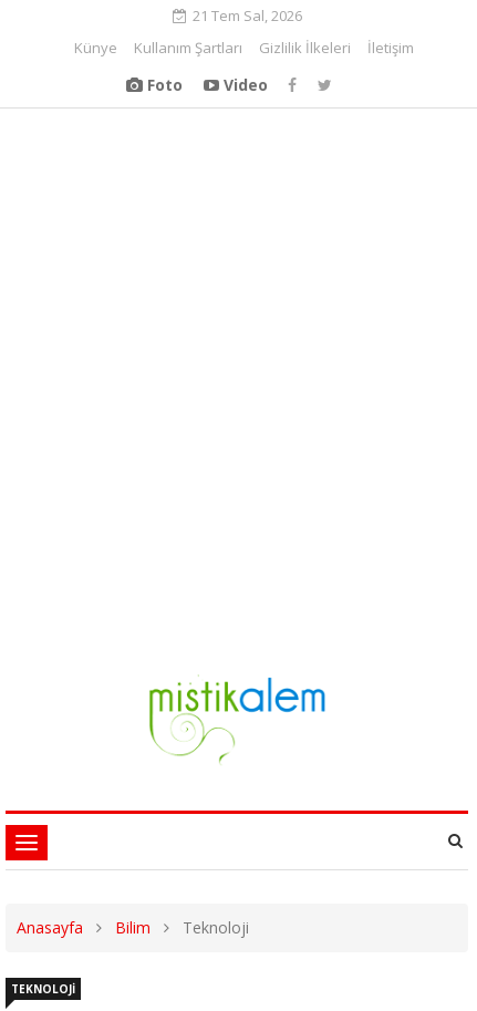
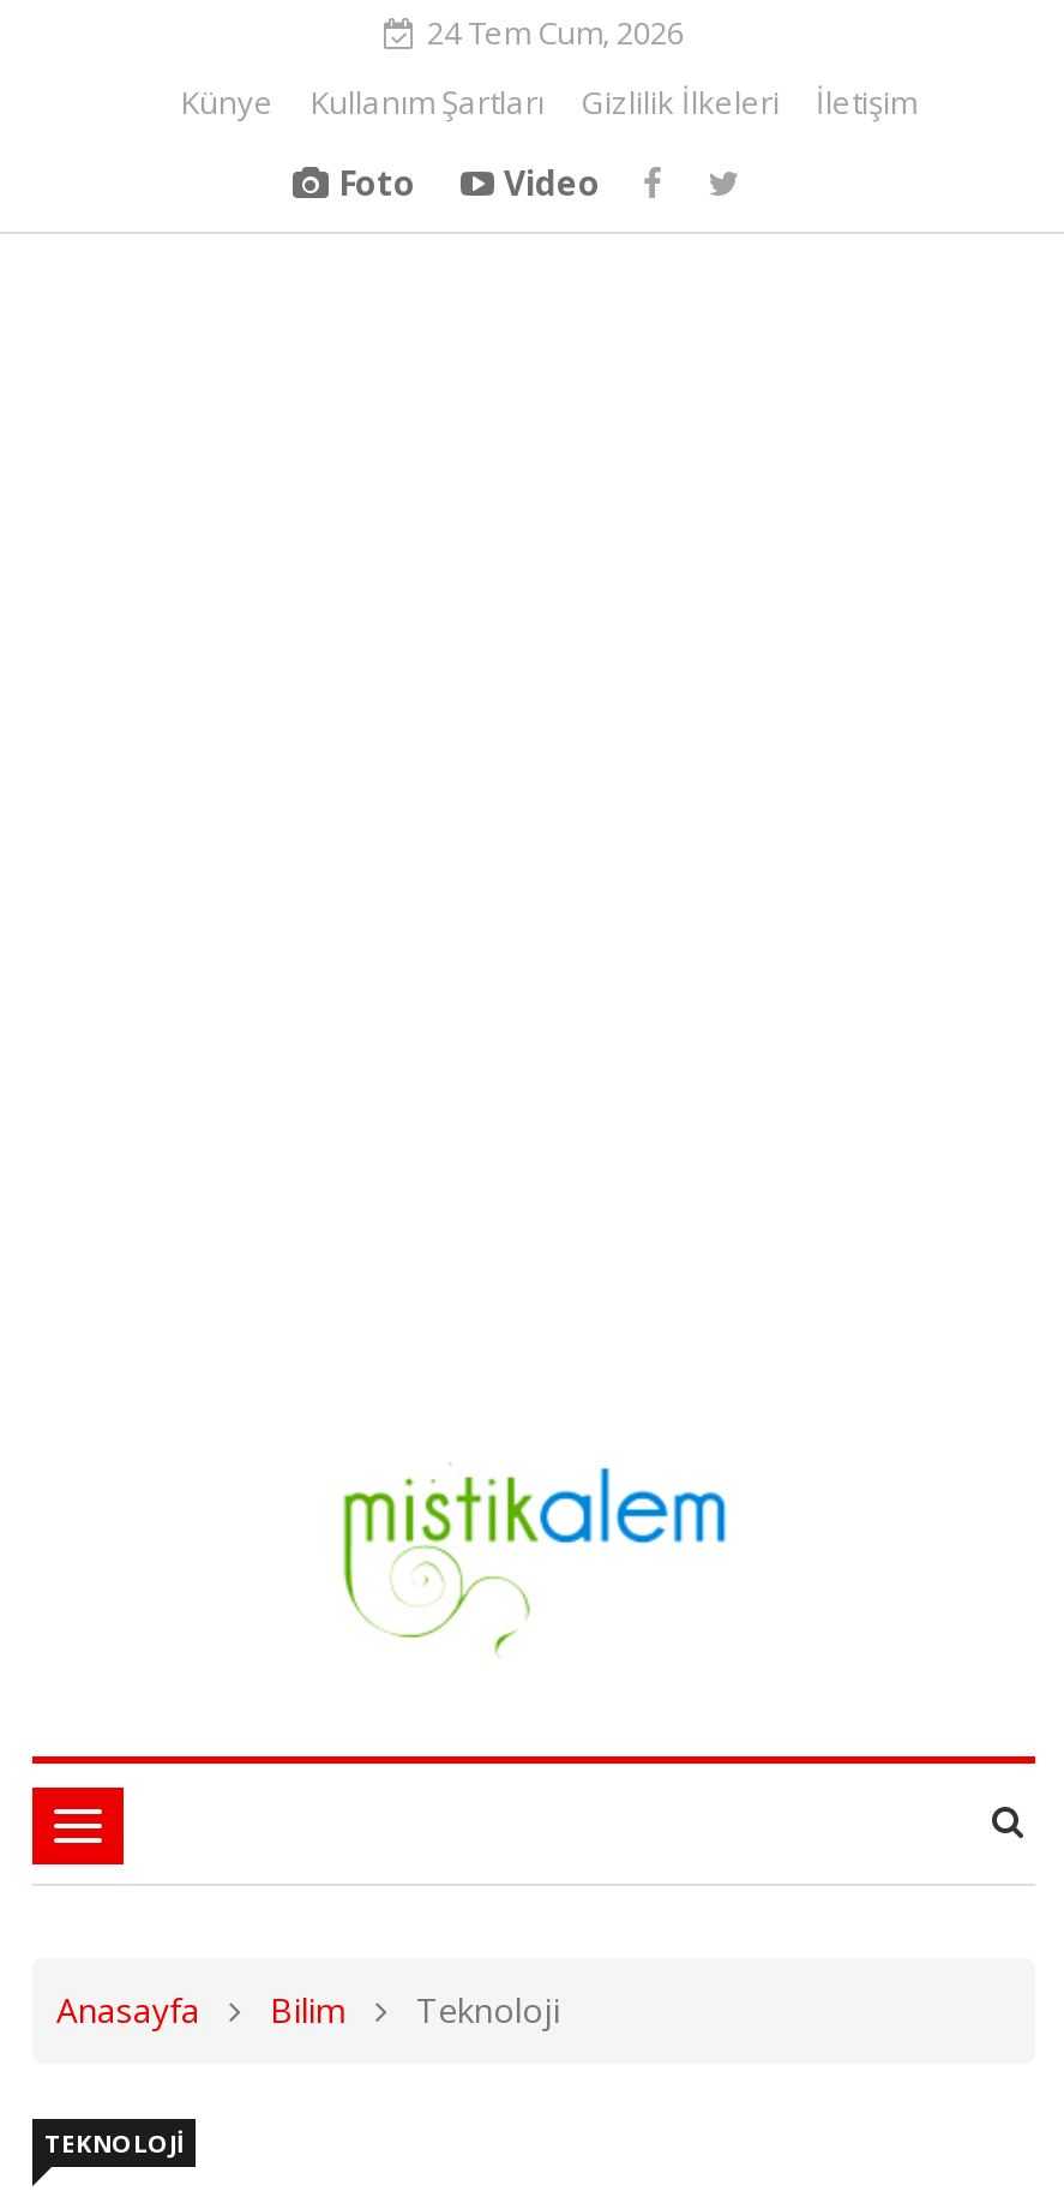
- 21 Tem Sal, 2026
+ 24 Tem Cum, 2026
